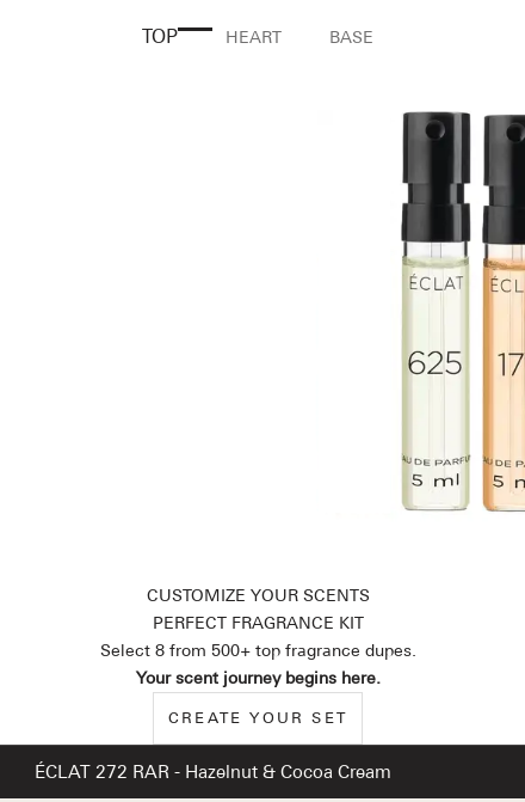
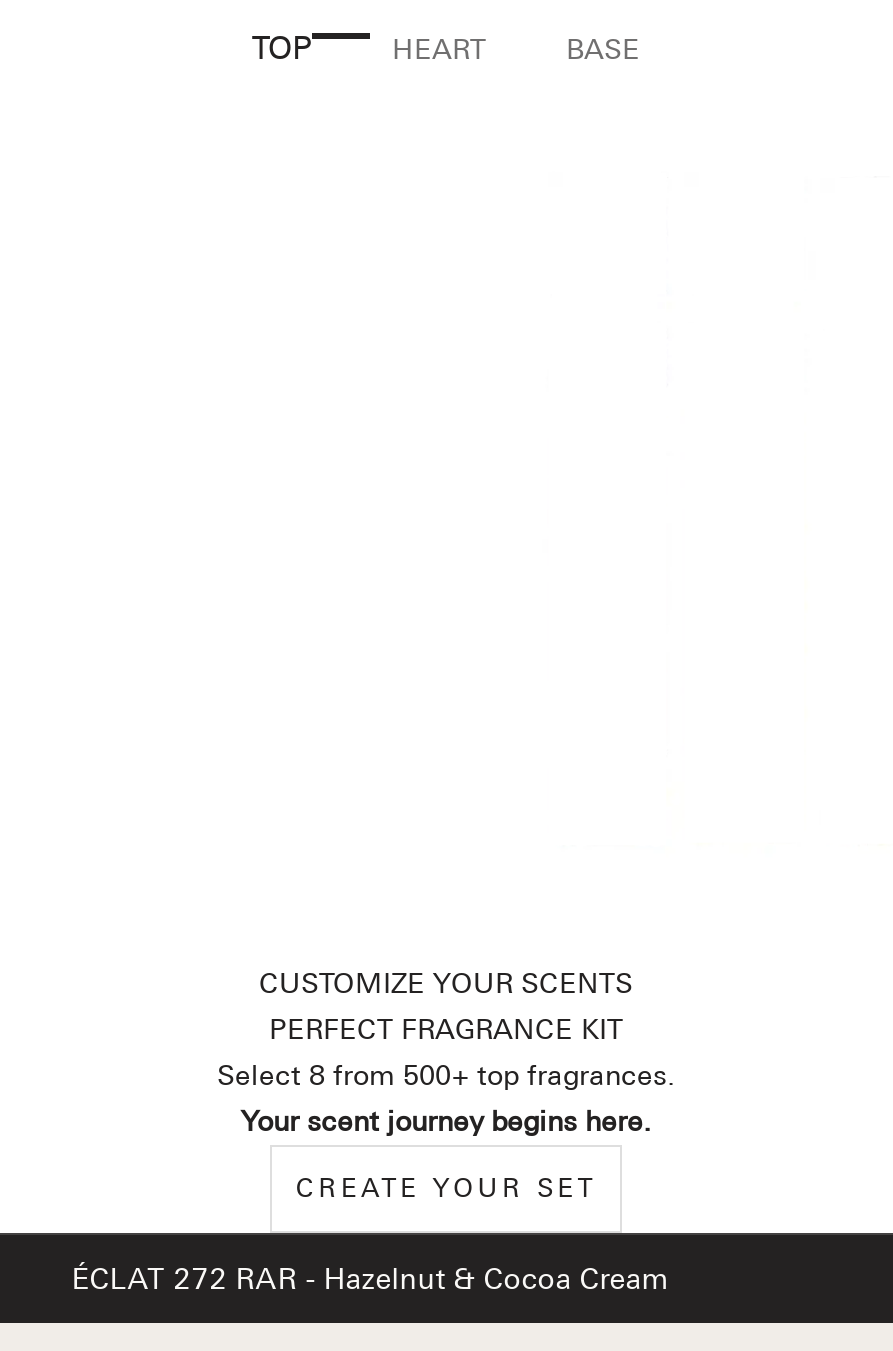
- [image]

- [image]

- Select 8 from 500+ top fragrance dupes.
+ Select 8 from 500+ top fragrances.
